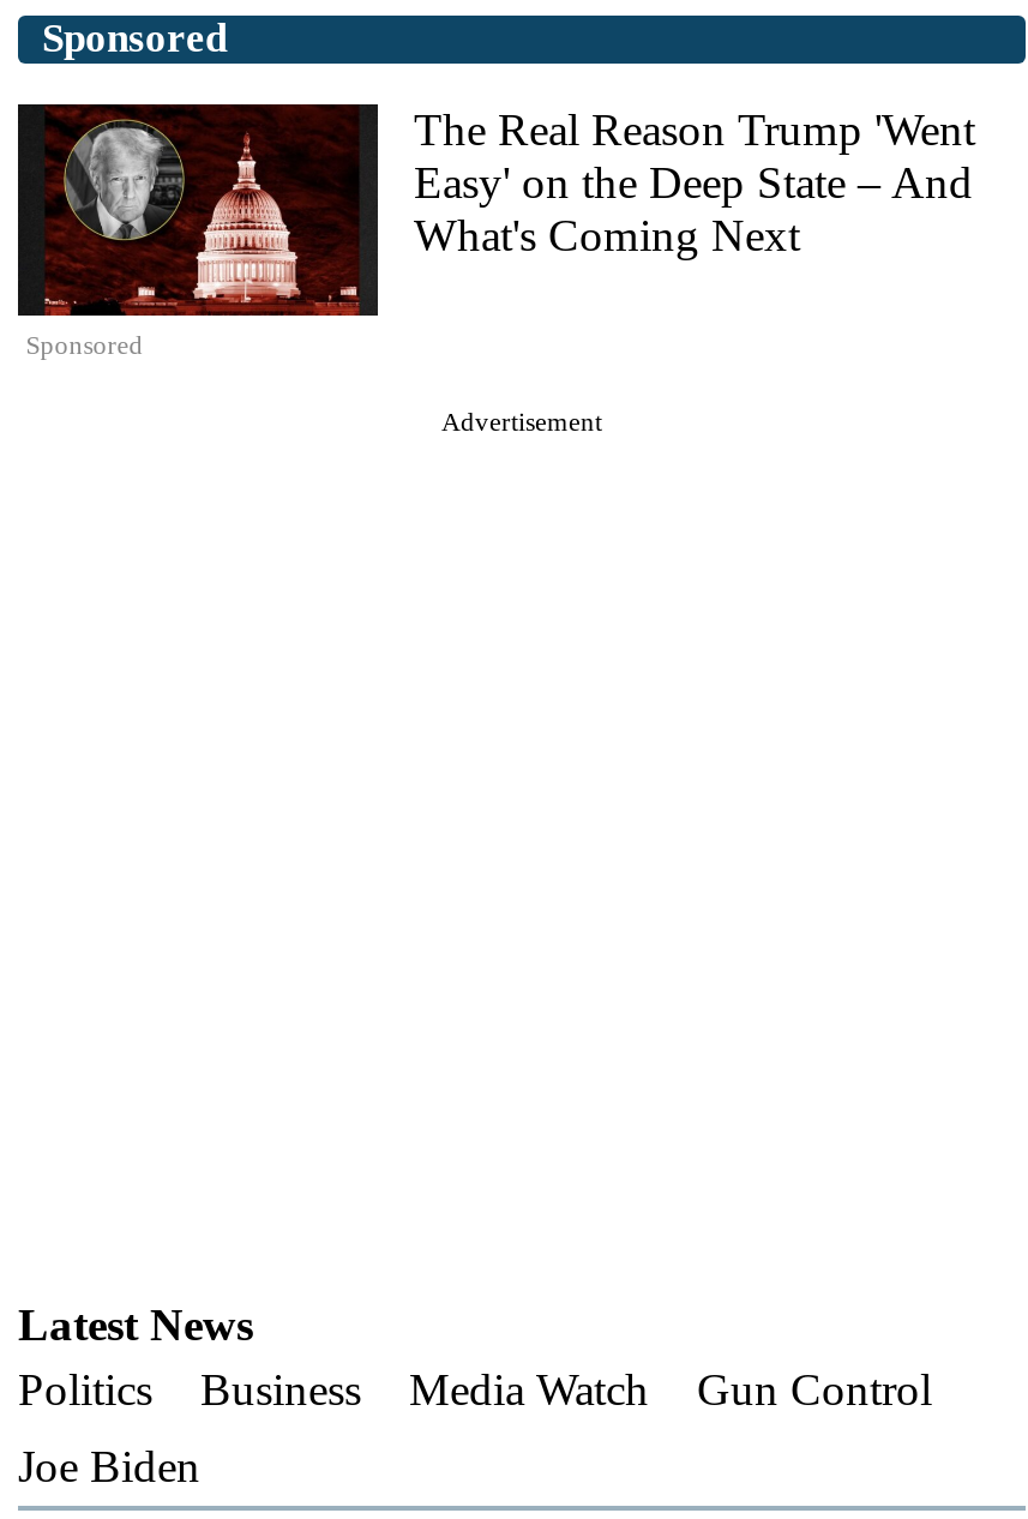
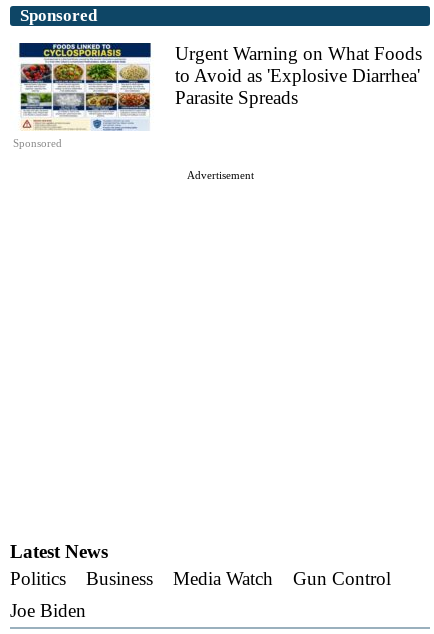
- [image]
- The Real Reason Trump 'Went
- Easy' on the Deep State – And
- What's Coming Next
+ [image]
+ Urgent Warning on What Foods
+ to Avoid as 'Explosive Diarrhea'
+ Parasite Spreads
